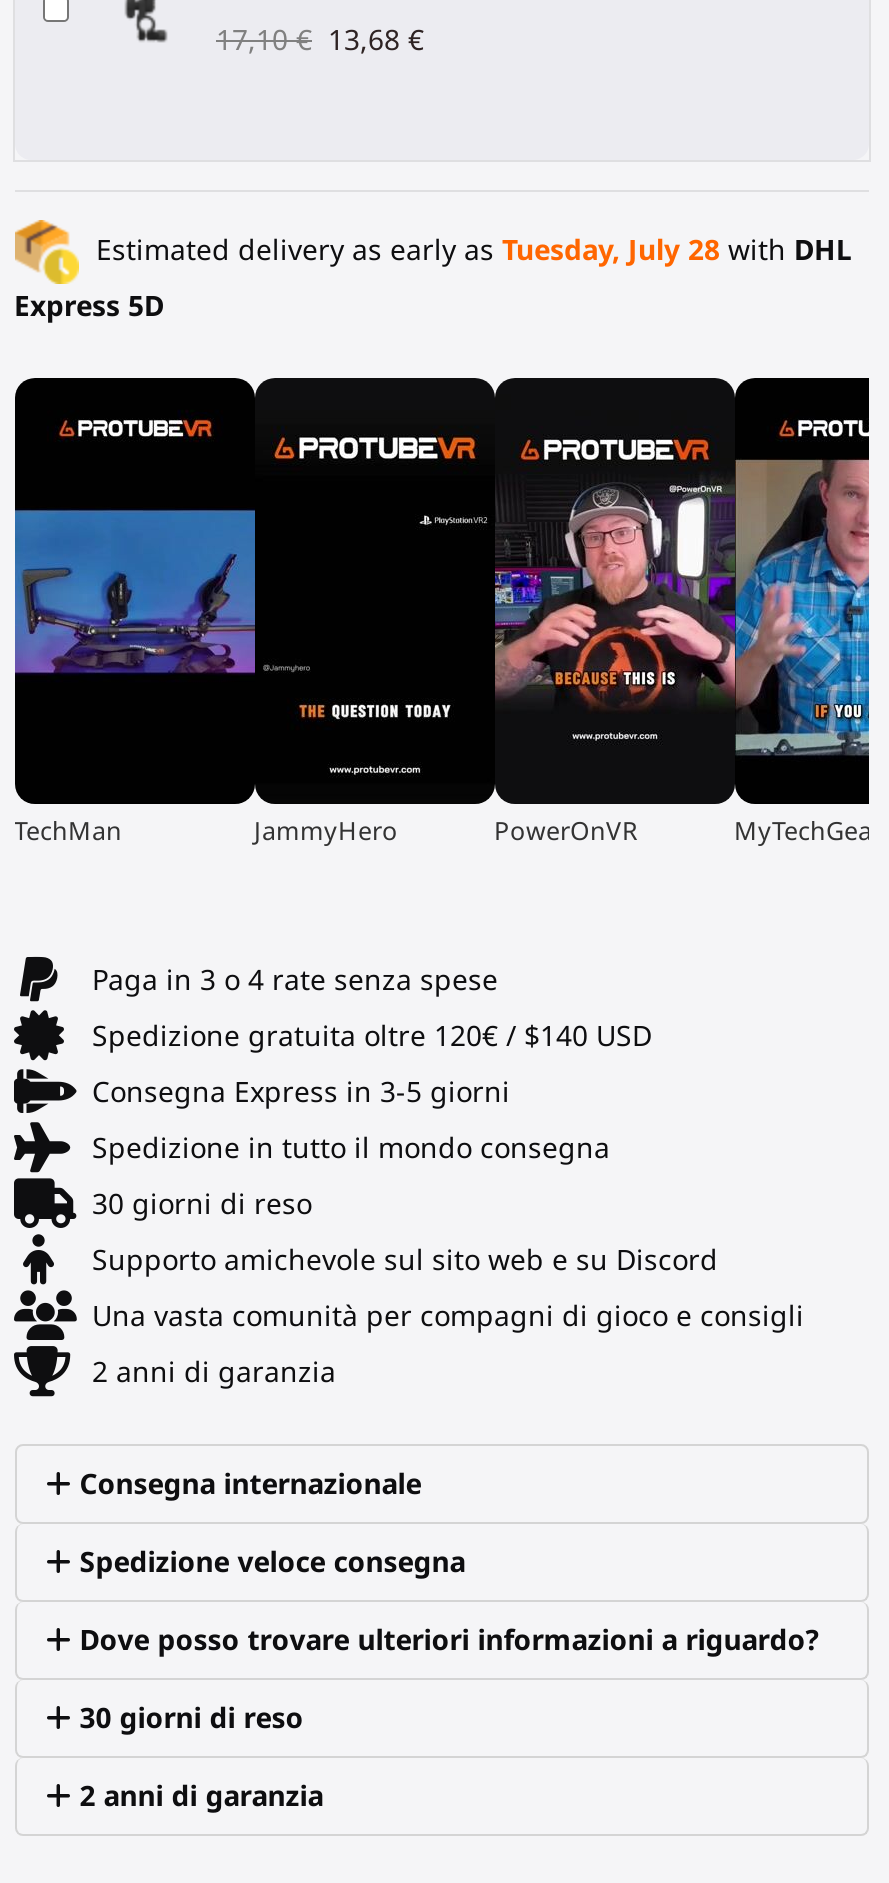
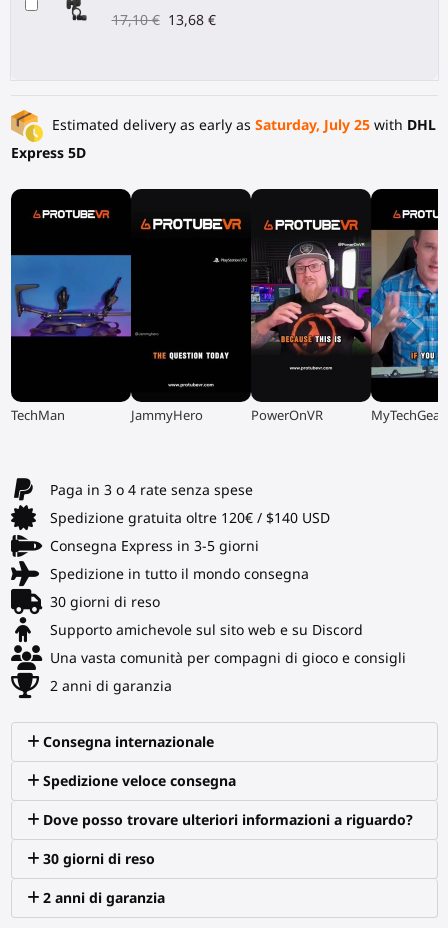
- Estimated delivery as early as Tuesday, July 28 with DHL
+ Estimated delivery as early as Saturday, July 25 with DHL
